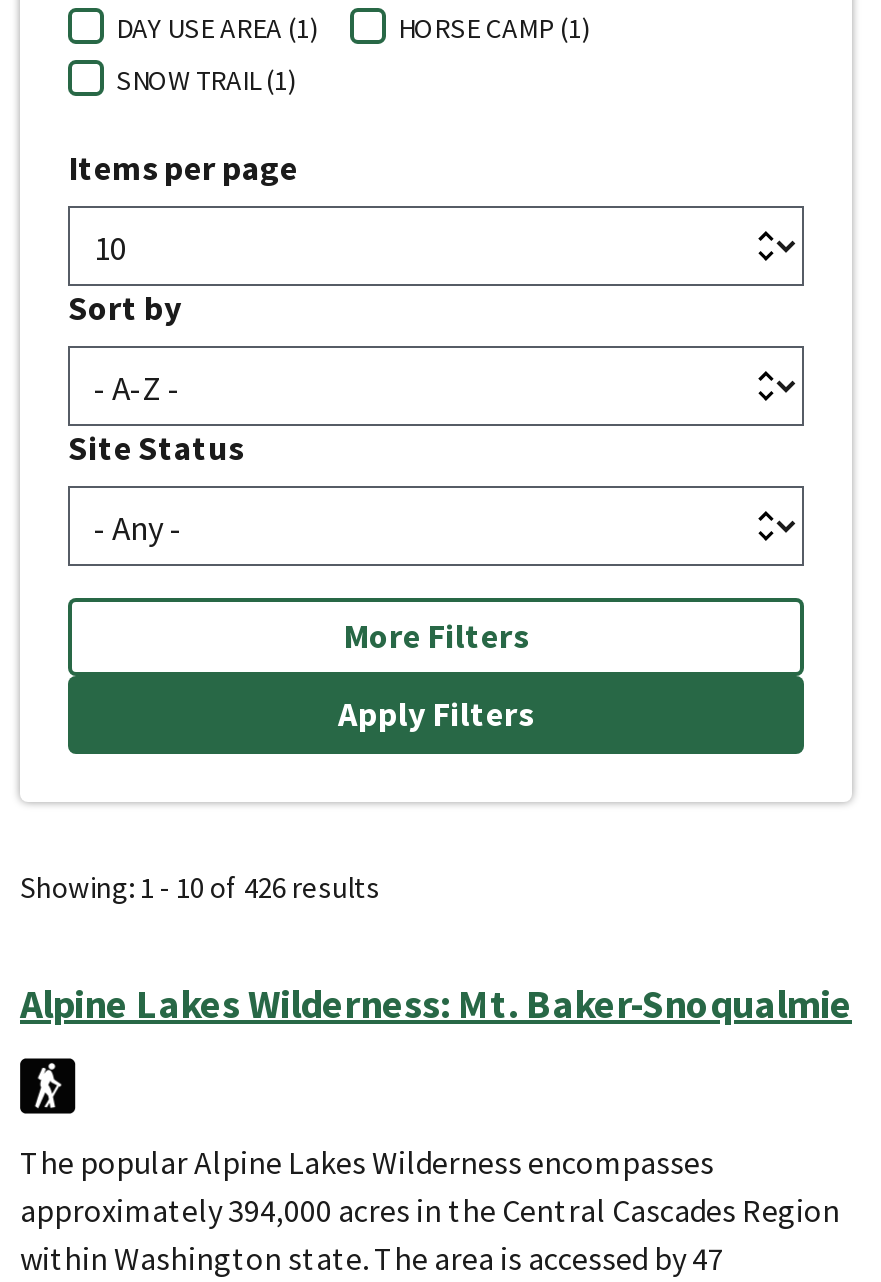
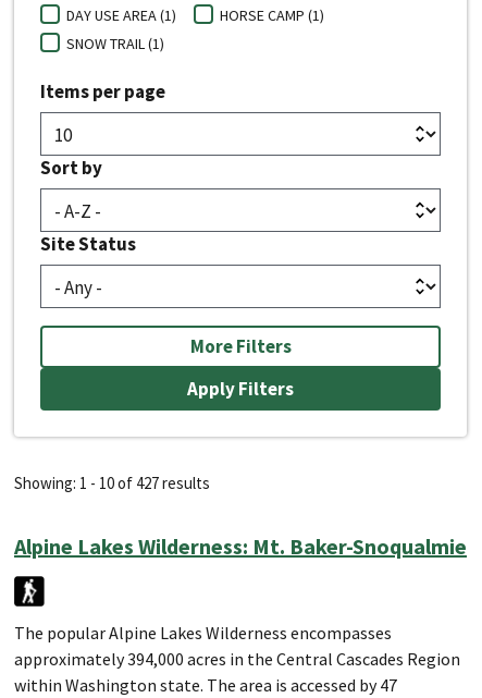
- Showing: 1 - 10 of 426 results
+ Showing: 1 - 10 of 427 results
